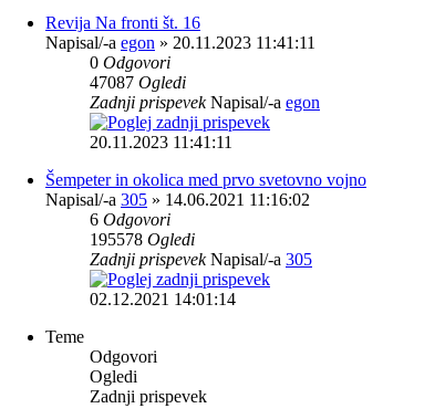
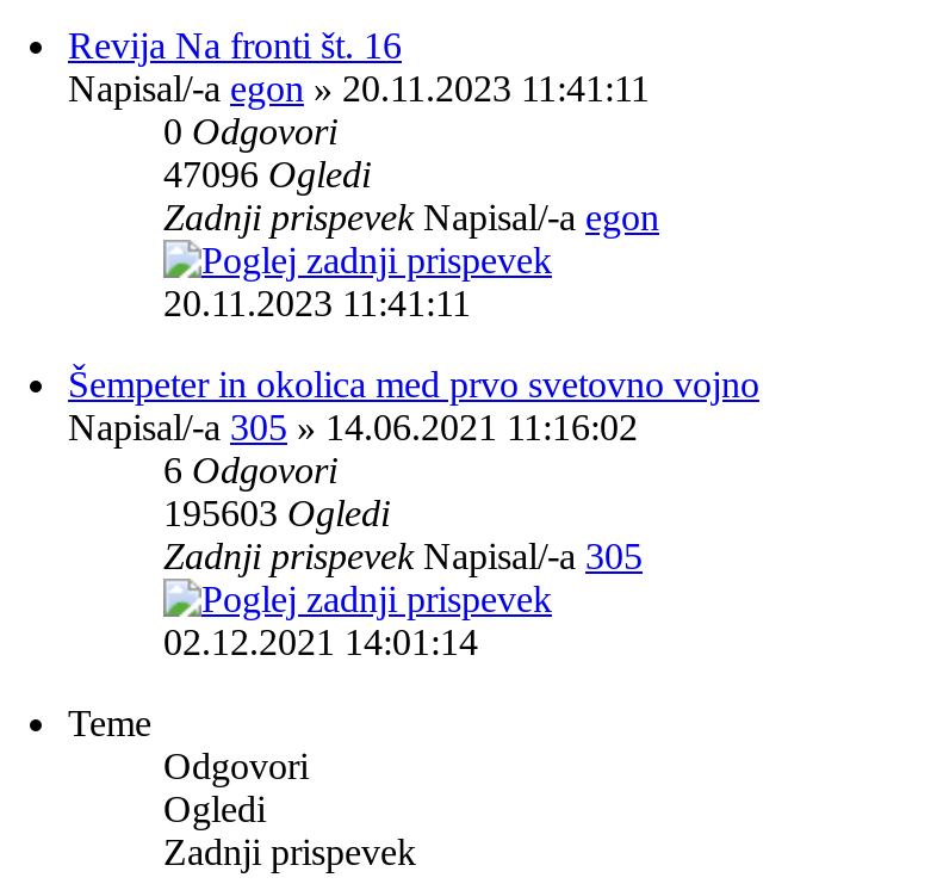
- 47087 Ogledi
+ 47096 Ogledi

- 195578 Ogledi
+ 195603 Ogledi
